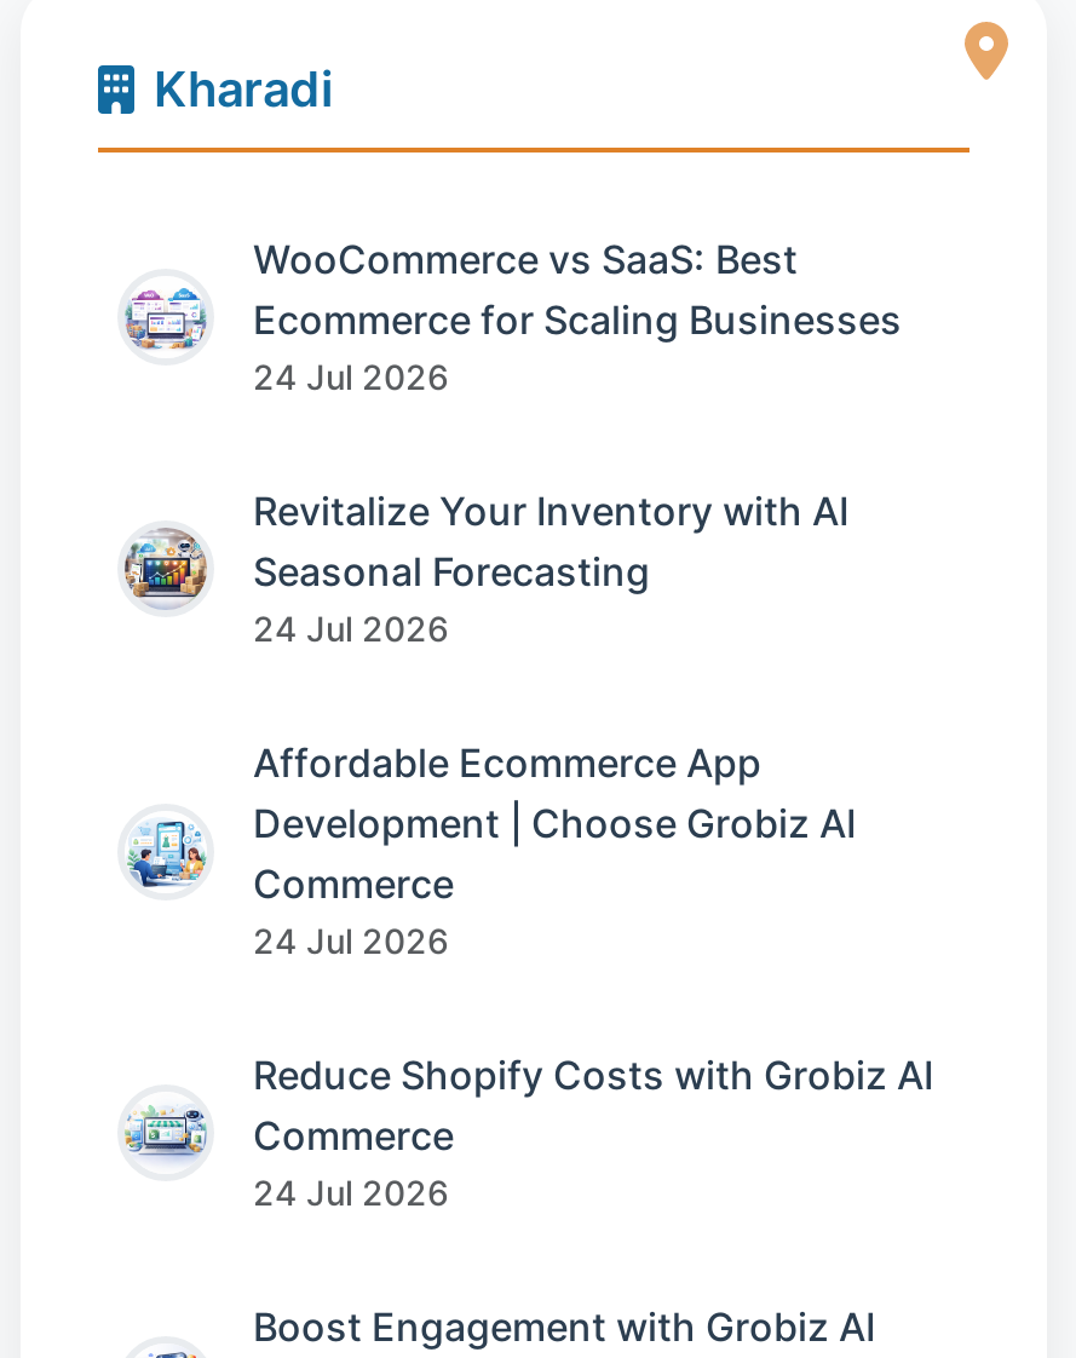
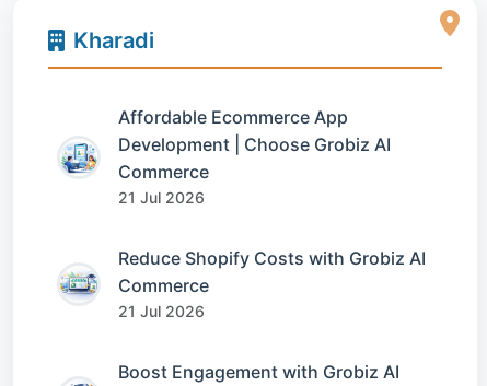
- [image]
- WooCommerce vs SaaS: Best
- Ecommerce for Scaling Businesses
- 24 Jul 2026
- Revitalize Your Inventory with AI
- Seasonal Forecasting
- 24 Jul 2026

- [image]

- 24 Jul 2026
+ 21 Jul 2026

- 24 Jul 2026
+ 21 Jul 2026
